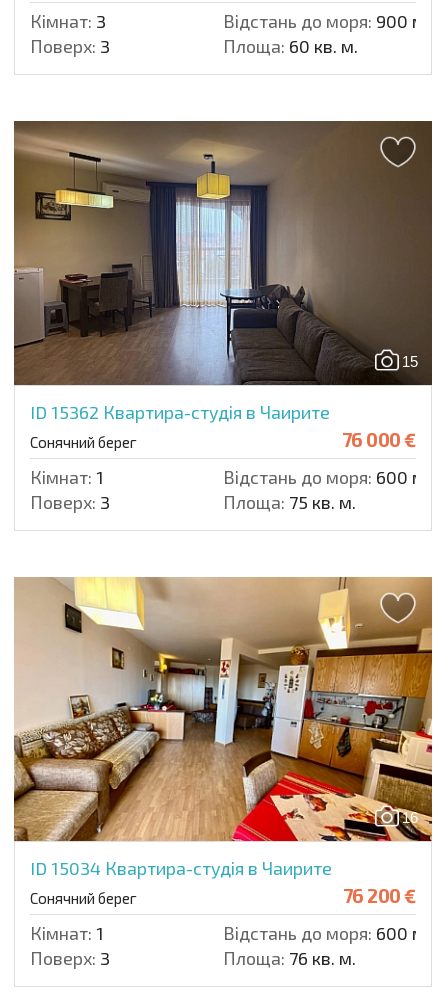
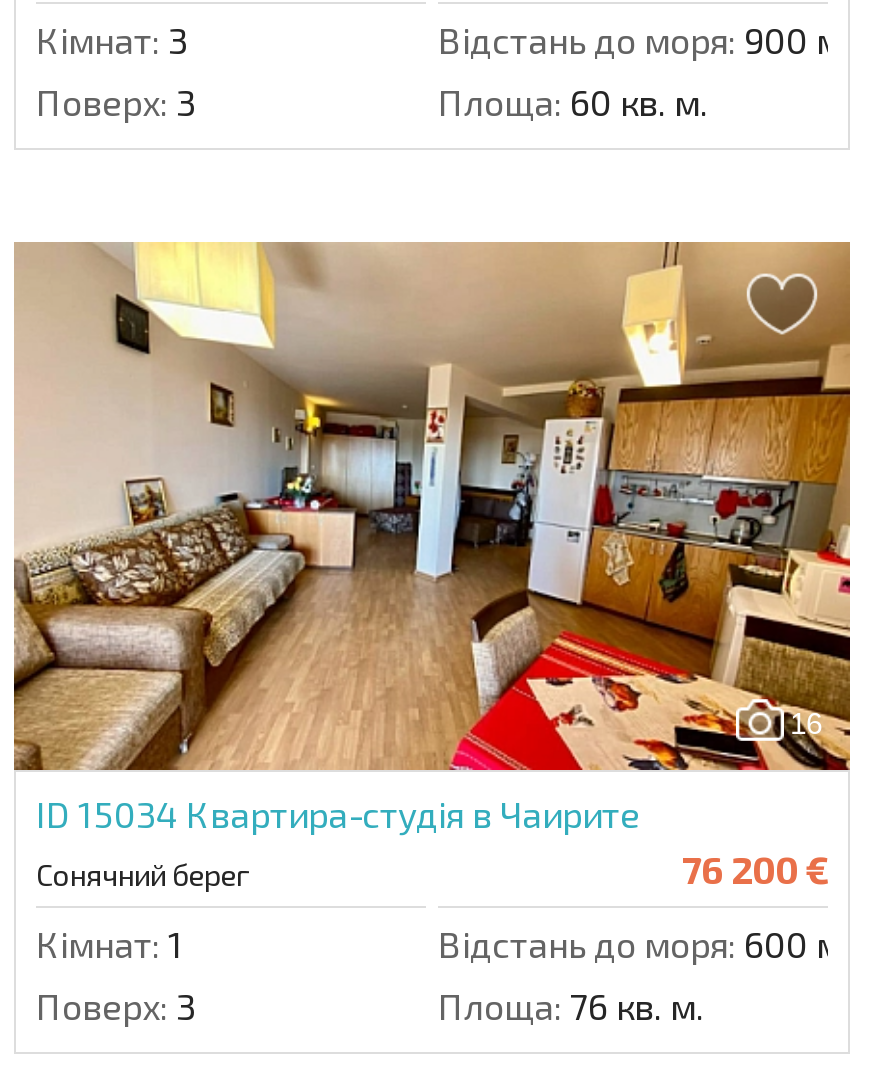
- [image]
- 15
- ID 15362 Квартира-студія в Чаирите
- Сонячний берег
- 76 000 €
- Кімнат: 1
- Відстань до моря: 600 м.
- Поверх: 3
- Площа: 75 кв. м.
